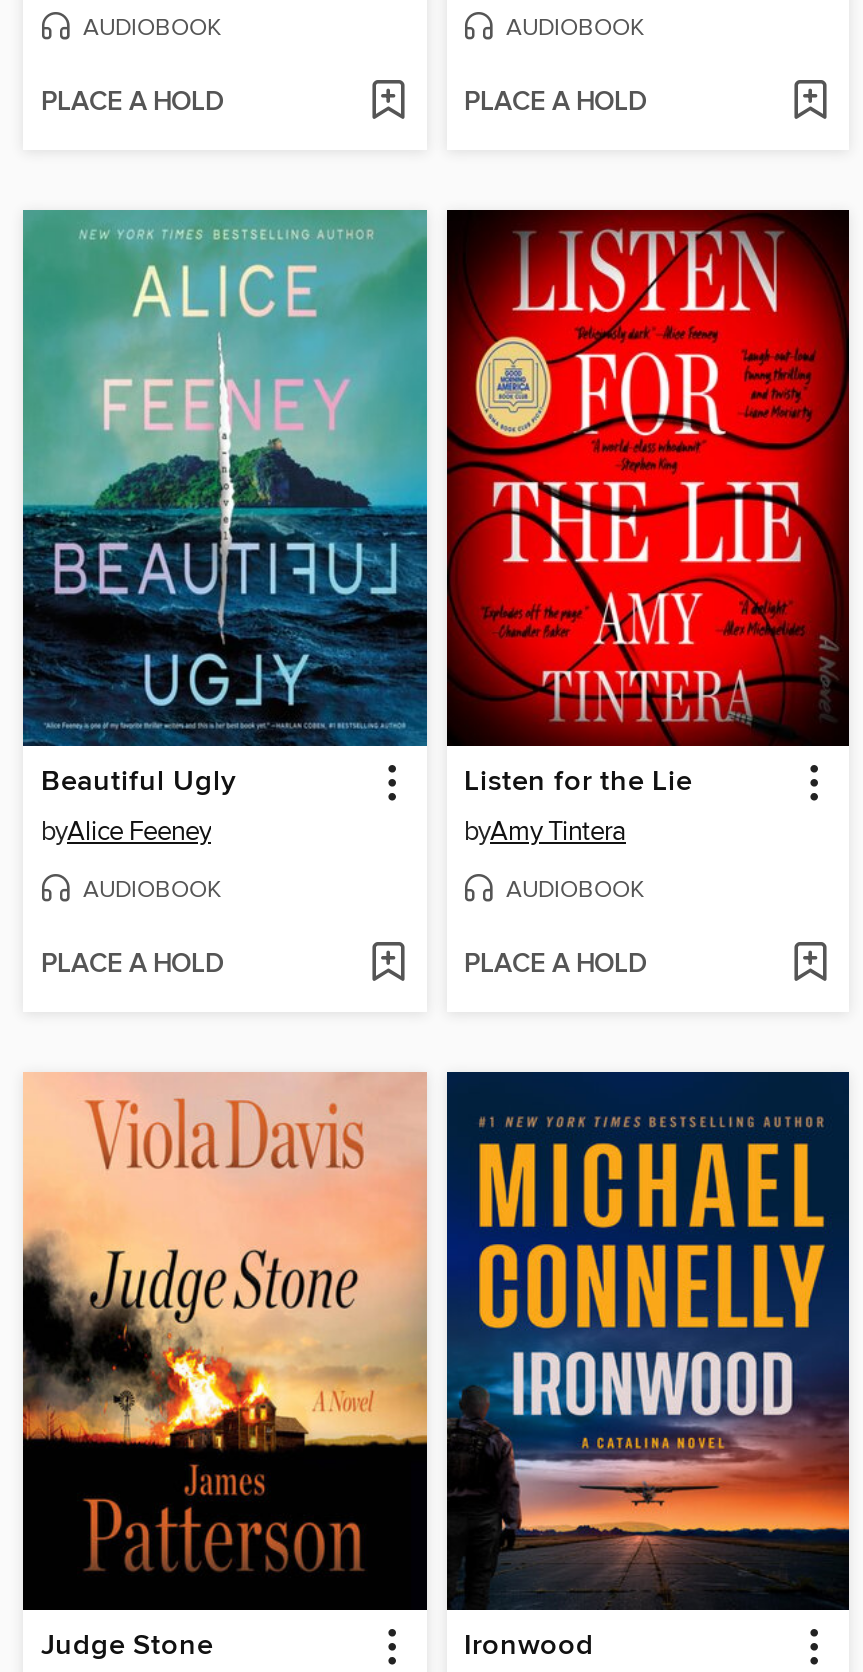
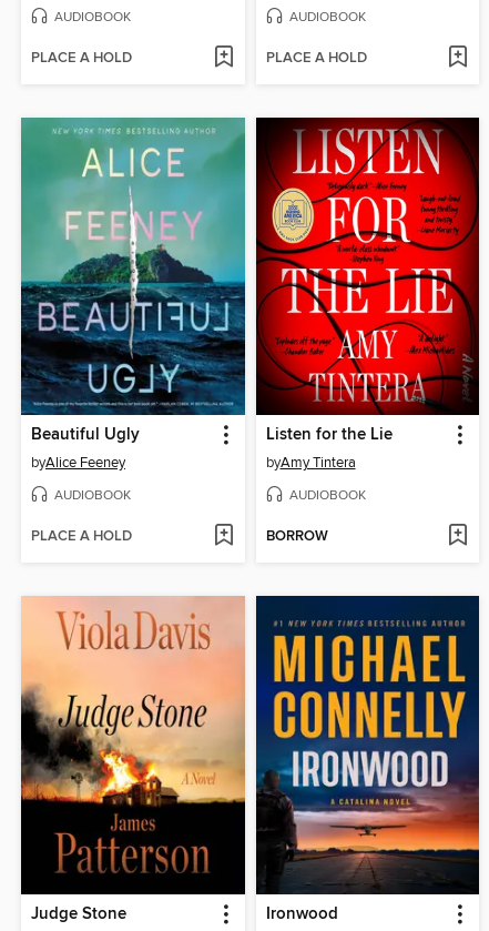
- PLACE A HOLD
+ BORROW
